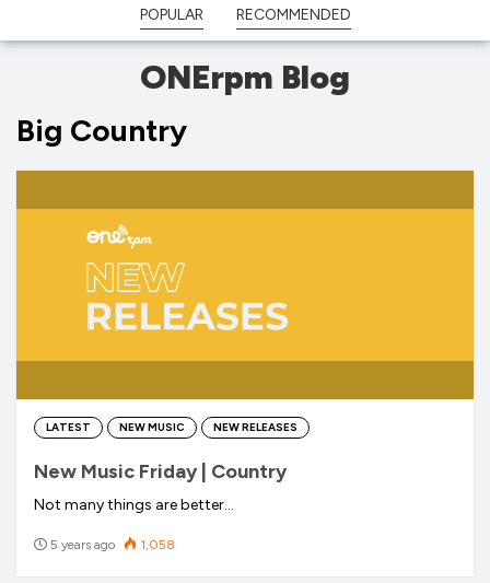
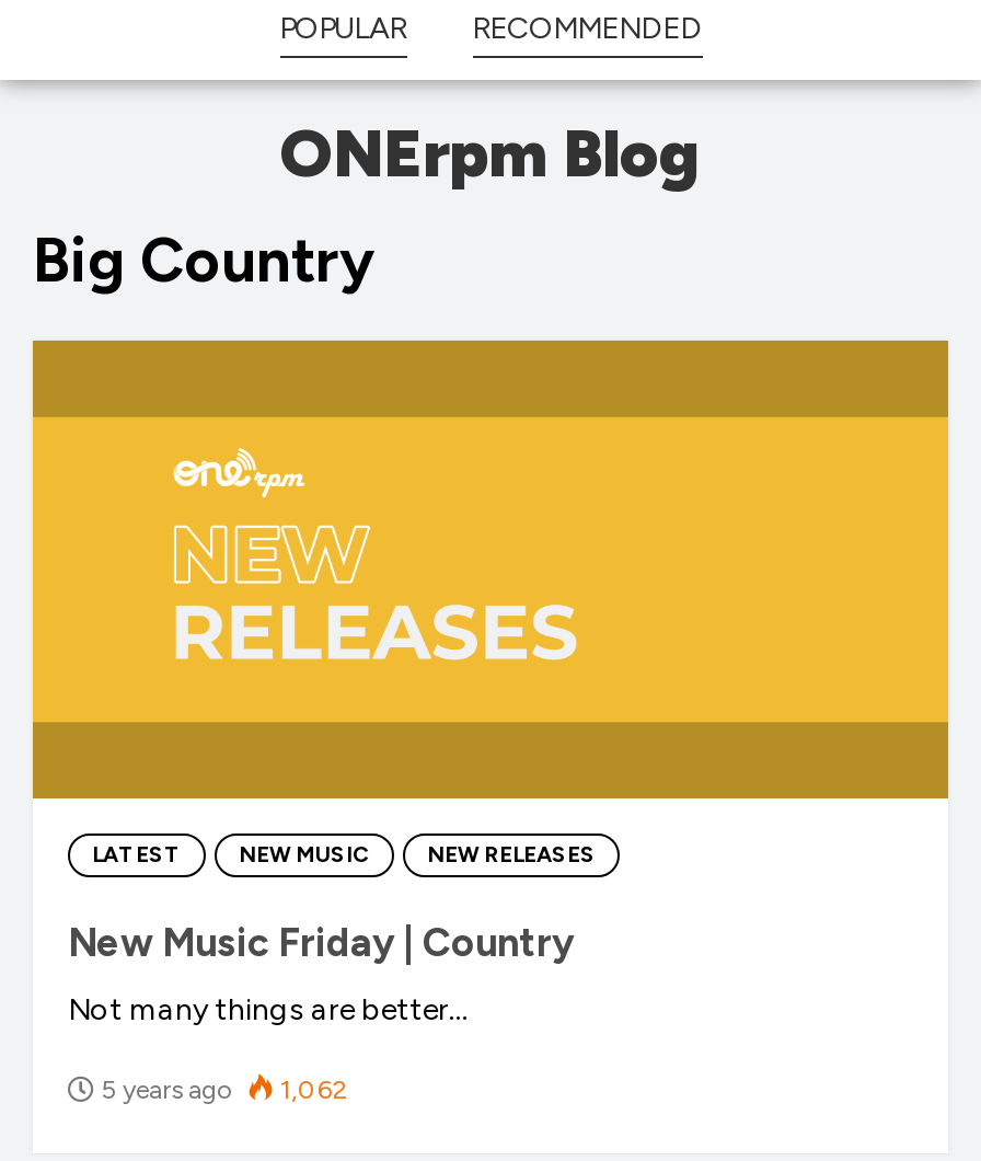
- 5 years ago 1,058
+ 5 years ago 1,062
